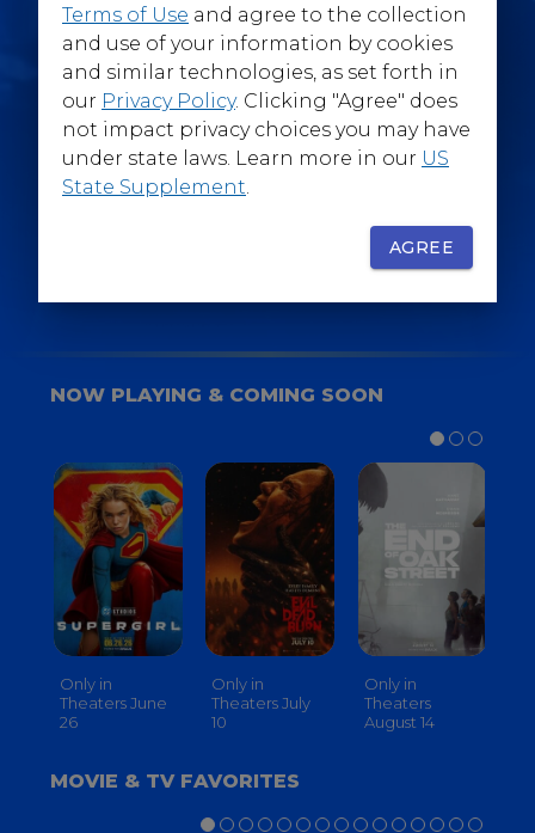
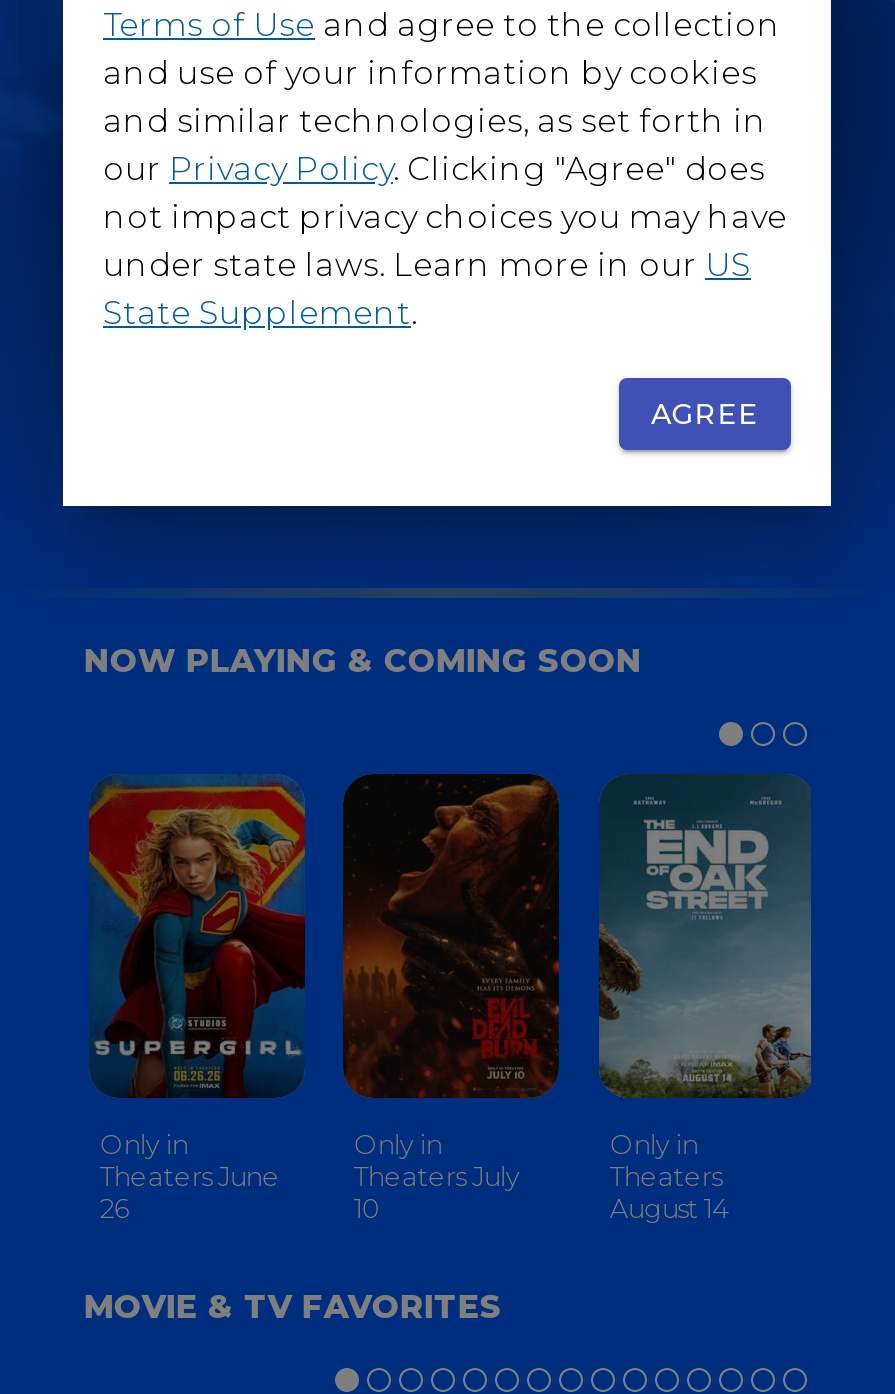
- [image]
+ [image]
